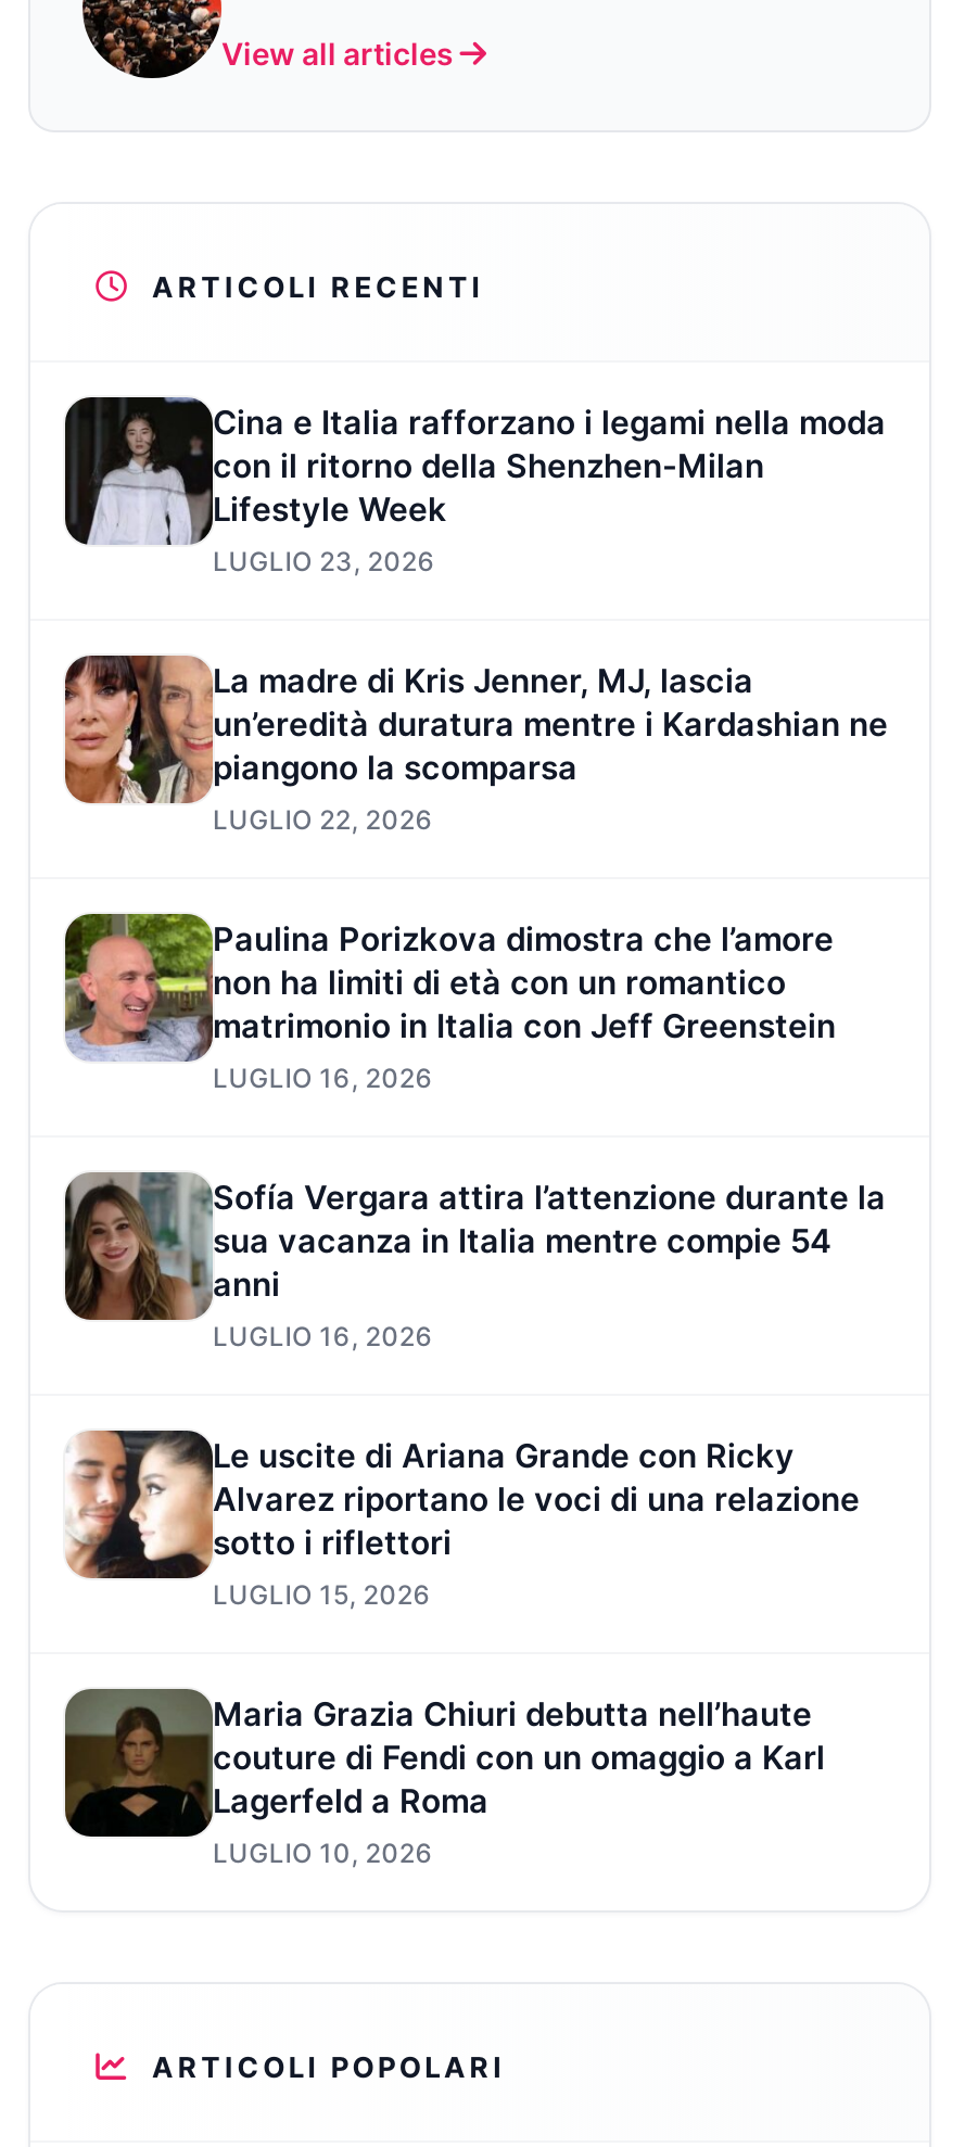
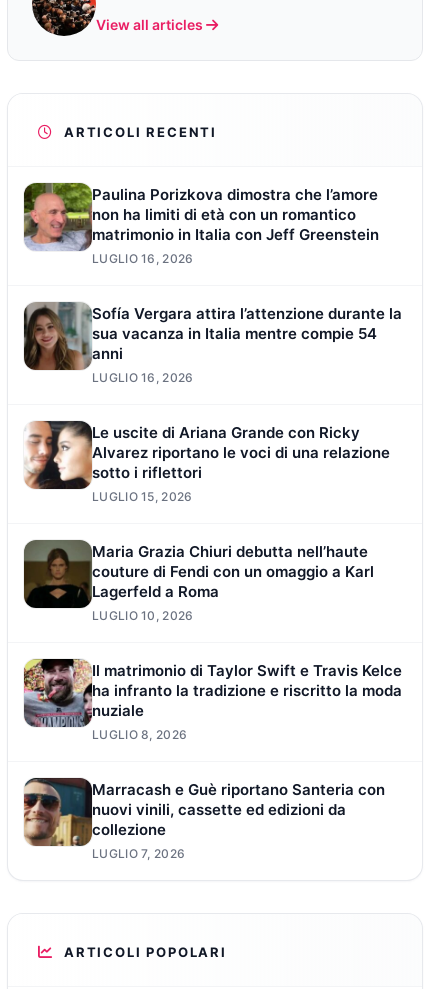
- [image]
- Cina e Italia rafforzano i legami nella moda
- con il ritorno della Shenzhen-Milan
- Lifestyle Week
- LUGLIO 23, 2026
- La madre di Kris Jenner, MJ, lascia
- un’eredità duratura mentre i Kardashian ne
- piangono la scomparsa
- LUGLIO 22, 2026

- [image]

moved up: [image] | Paulina Porizkova dimostra che l’amore | non ha limiti di età con un romantico | ... | Lagerfeld a Roma | LUGLIO 10, 2026

+ [image]
+ Il matrimonio di Taylor Swift e Travis Kelce
+ ha infranto la tradizione e riscritto la moda
+ nuziale
+ LUGLIO 8, 2026
+ Marracash e Guè riportano Santeria con
+ nuovi vinili, cassette ed edizioni da
+ collezione
+ LUGLIO 7, 2026

+ [image]
